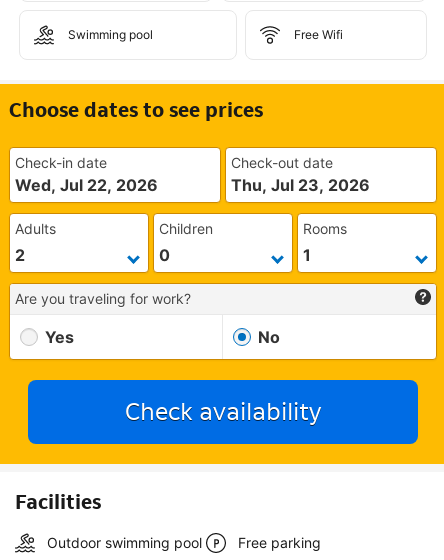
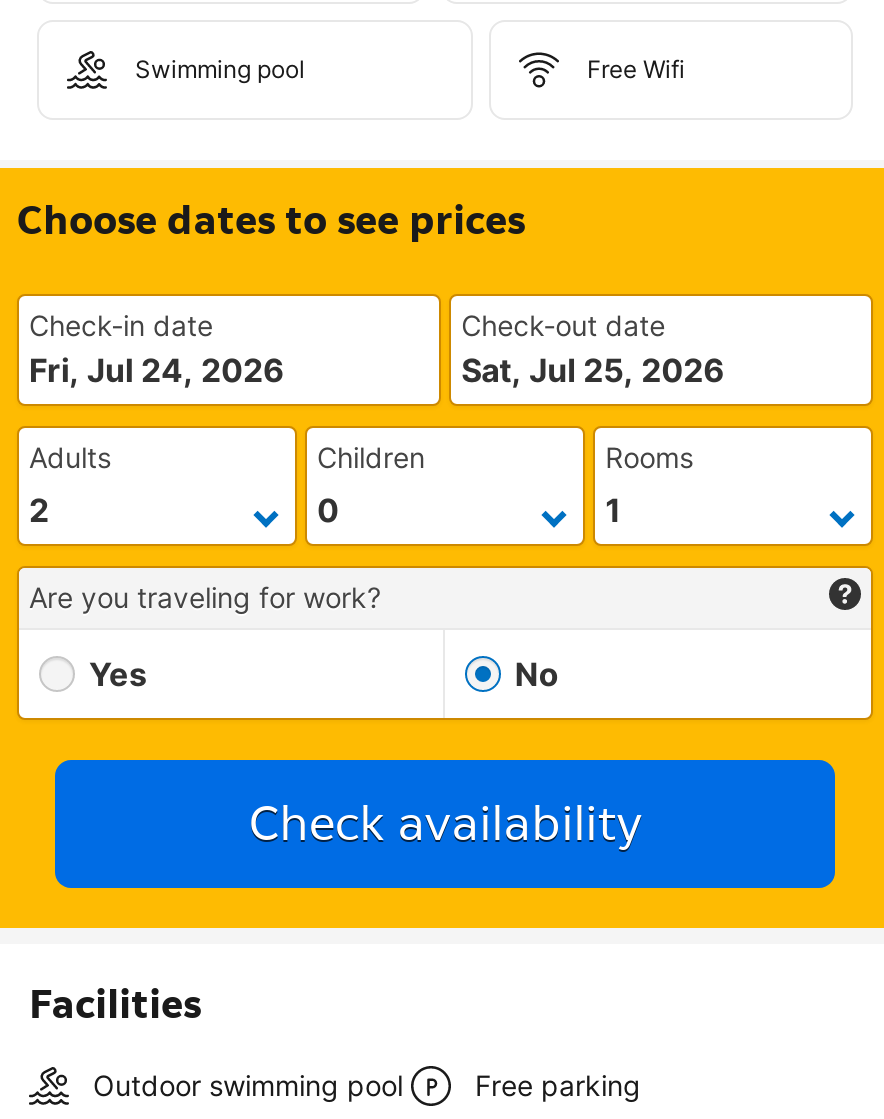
- Wed, Jul 22, 2026
+ Fri, Jul 24, 2026

- Thu, Jul 23, 2026
+ Sat, Jul 25, 2026
